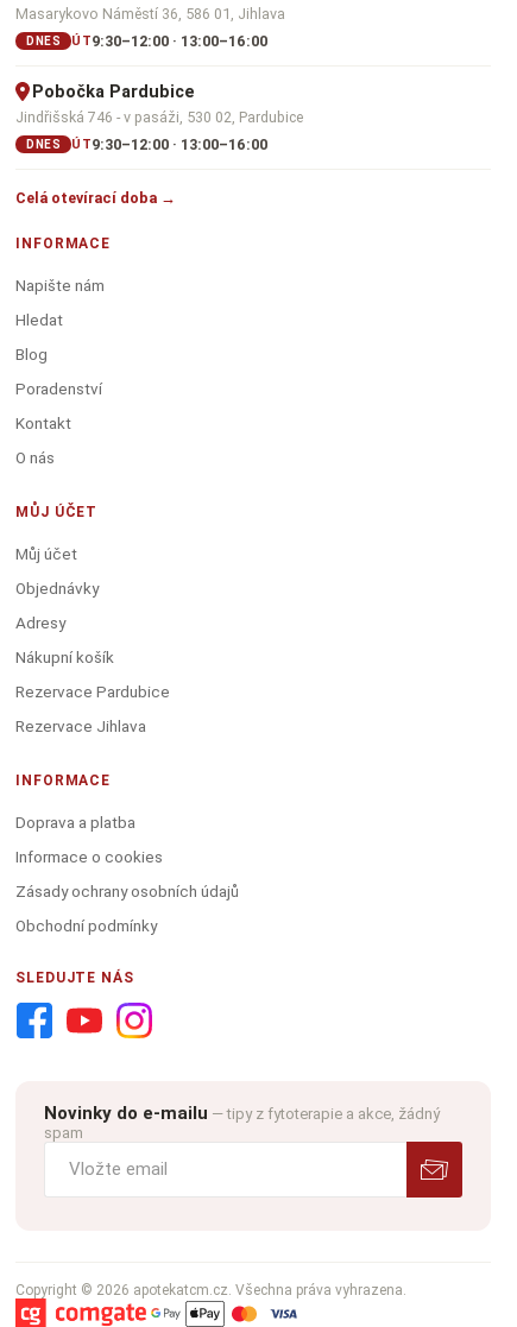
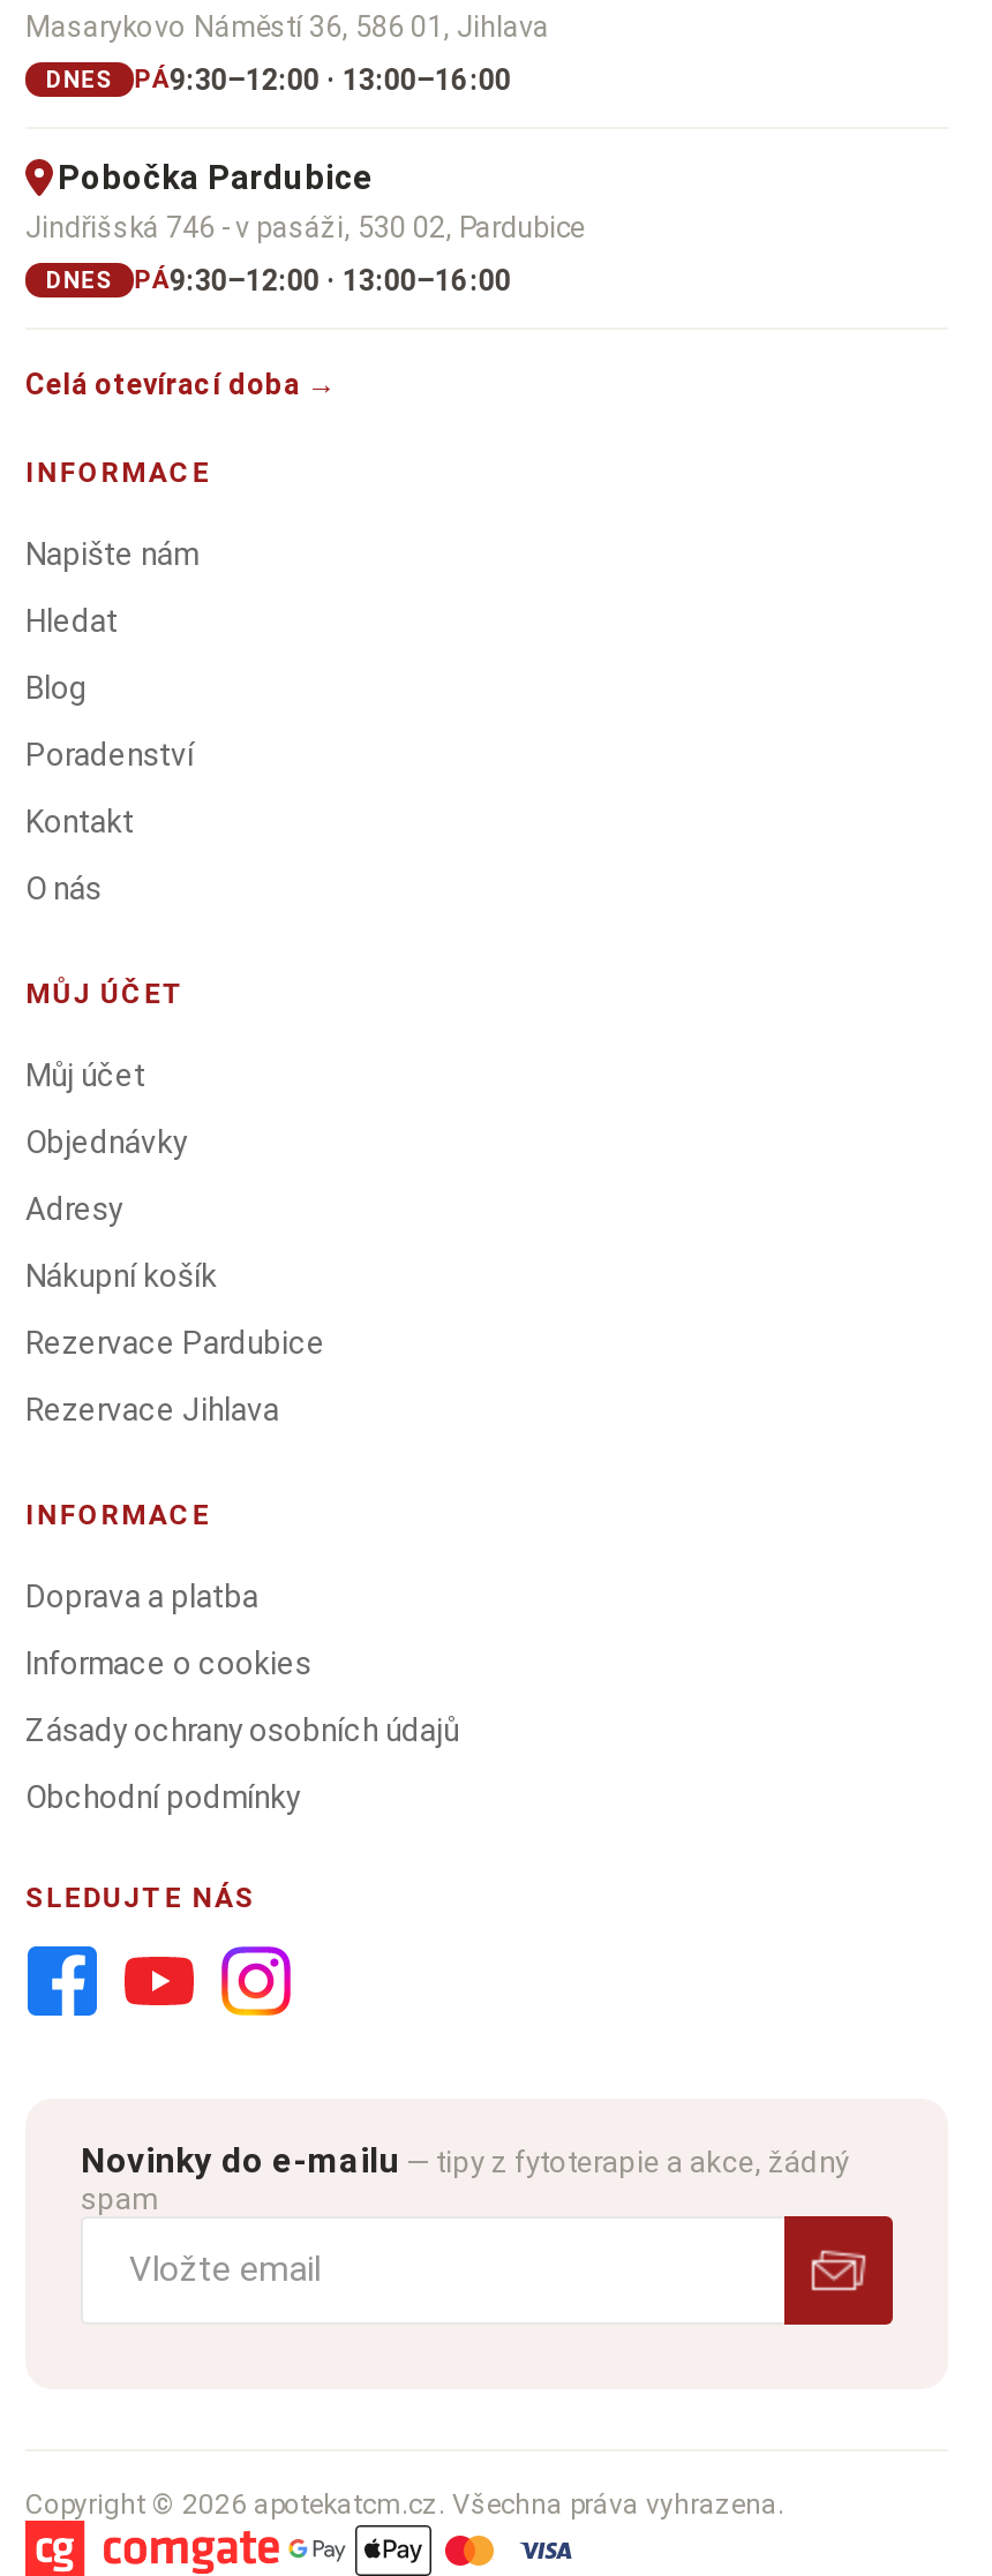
- DNES ÚT9:30–12:00 · 13:00–16:00
+ DNES PÁ9:30–12:00 · 13:00–16:00

- DNES ÚT9:30–12:00 · 13:00–16:00
+ DNES PÁ9:30–12:00 · 13:00–16:00
